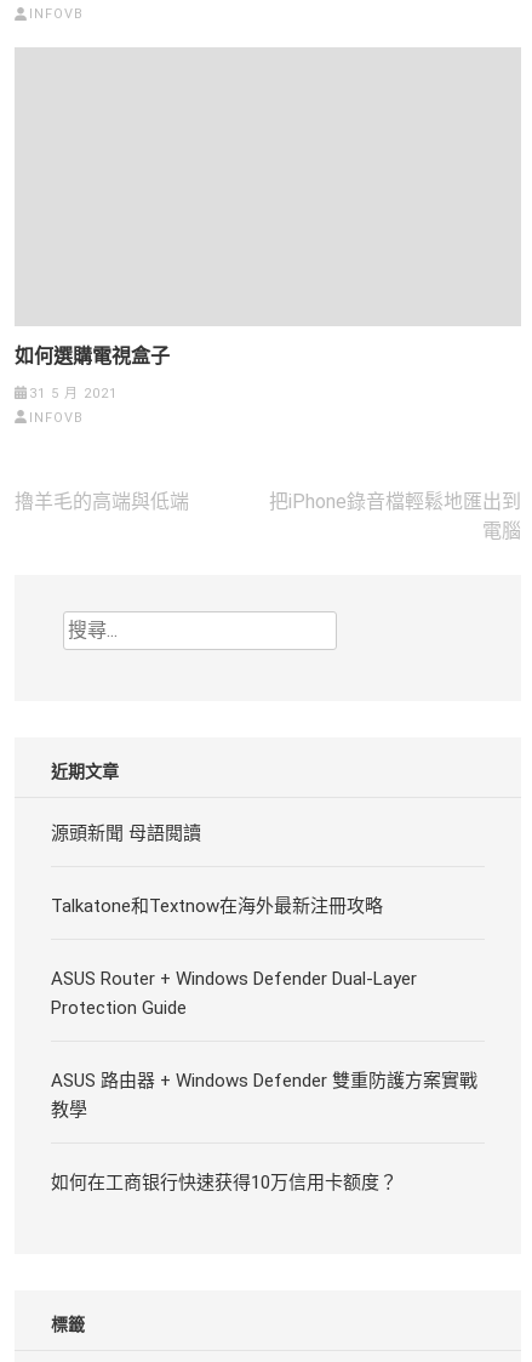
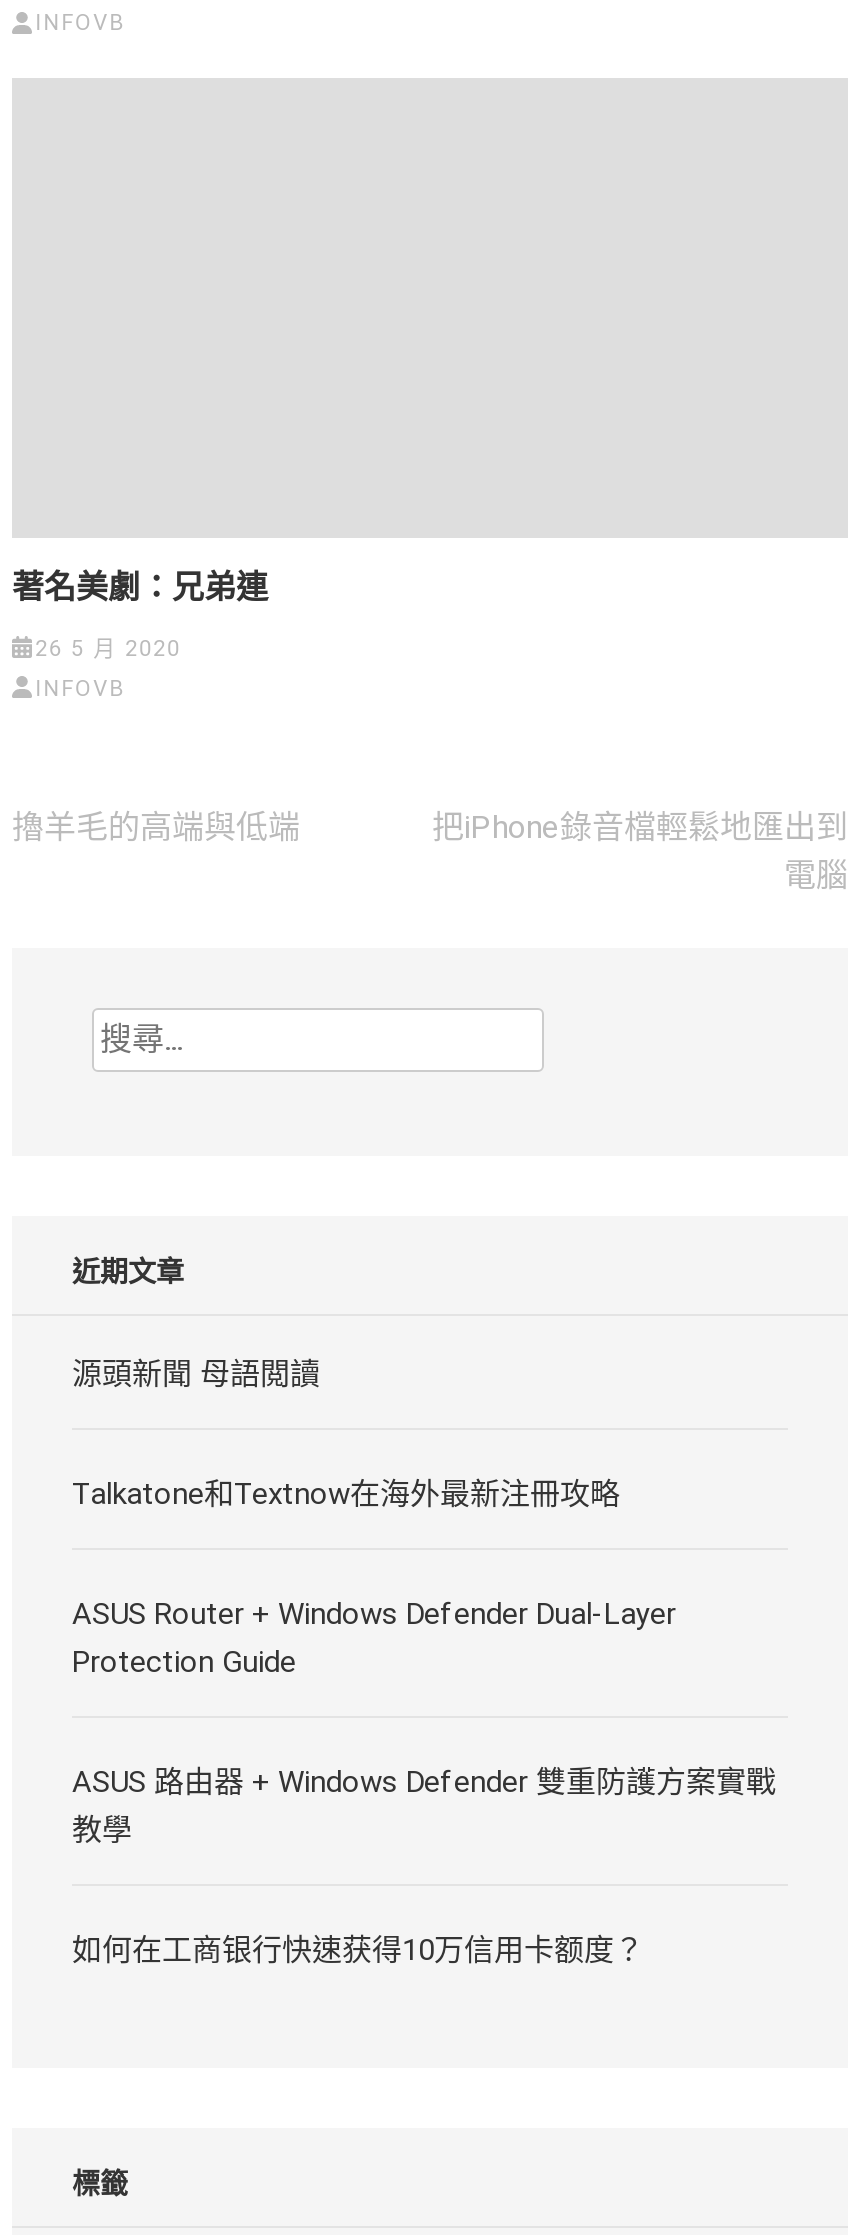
- 如何選購電視盒子
+ 著名美劇：兄弟連

- 31 5 月 2021
+ 26 5 月 2020
